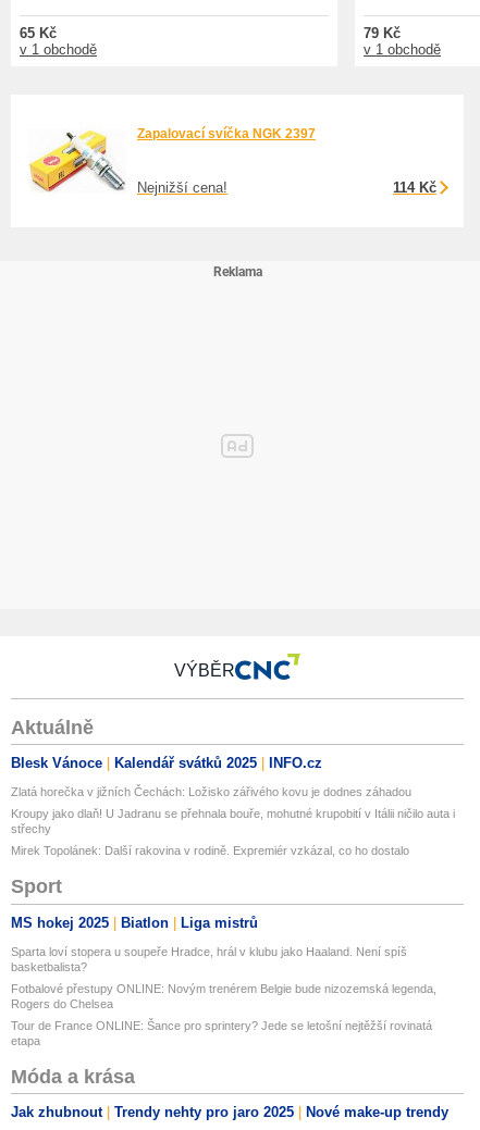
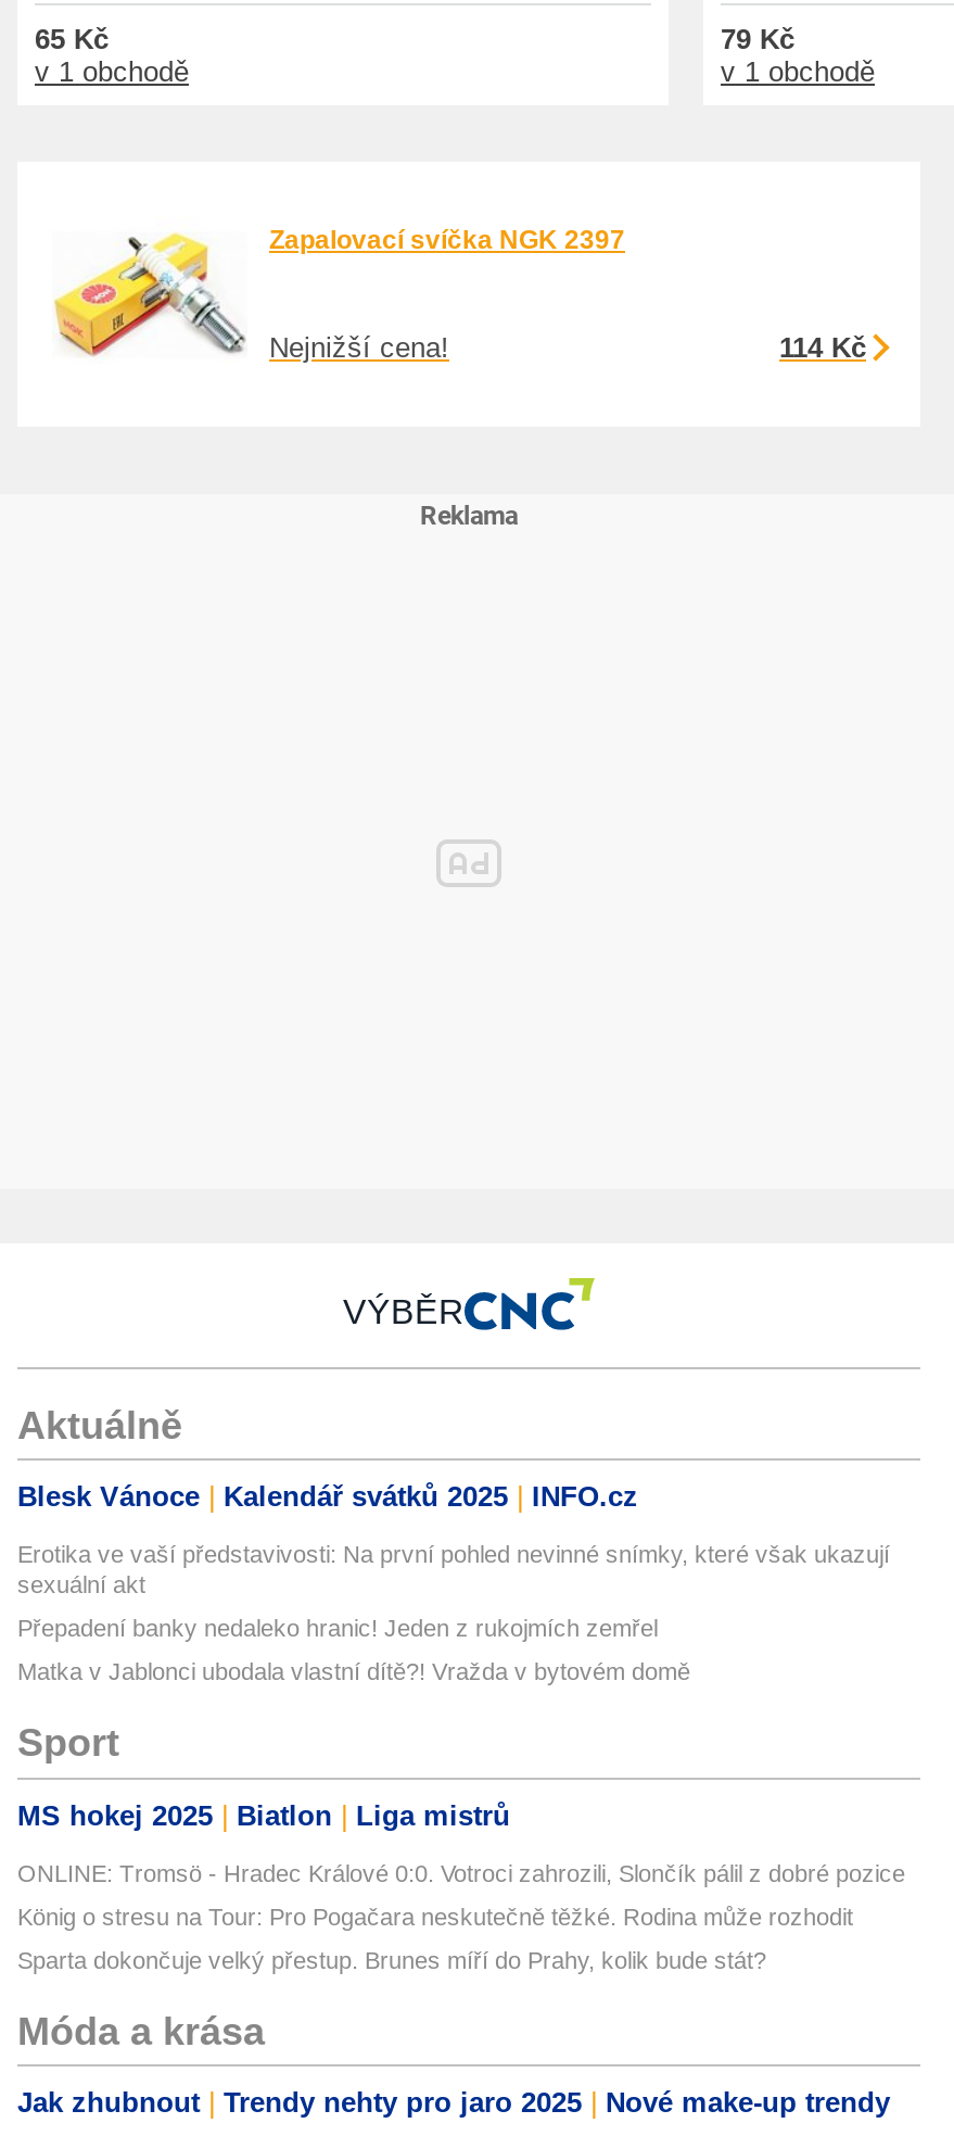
- Zlatá horečka v jižních Čechách: Ložisko zářivého kovu je dodnes záhadou
+ Erotika ve vaší představivosti: Na první pohled nevinné snímky, které však ukazují
+ sexuální akt

- Kroupy jako dlaň! U Jadranu se přehnala bouře, mohutné krupobití v Itálii ničilo auta i
- střechy
+ Přepadení banky nedaleko hranic! Jeden z rukojmích zemřel

- Mirek Topolánek: Další rakovina v rodině. Expremiér vzkázal, co ho dostalo
+ Matka v Jablonci ubodala vlastní dítě?! Vražda v bytovém domě

- Sparta loví stopera u soupeře Hradce, hrál v klubu jako Haaland. Není spíš
- basketbalista?
+ ONLINE: Tromsö - Hradec Králové 0:0. Votroci zahrozili, Slončík pálil z dobré pozice

- Fotbalové přestupy ONLINE: Novým trenérem Belgie bude nizozemská legenda,
- Rogers do Chelsea
+ König o stresu na Tour: Pro Pogačara neskutečně těžké. Rodina může rozhodit

- Tour de France ONLINE: Šance pro sprintery? Jede se letošní nejtěžší rovinatá
- etapa
+ Sparta dokončuje velký přestup. Brunes míří do Prahy, kolik bude stát?
